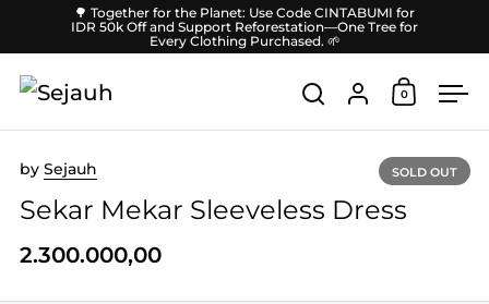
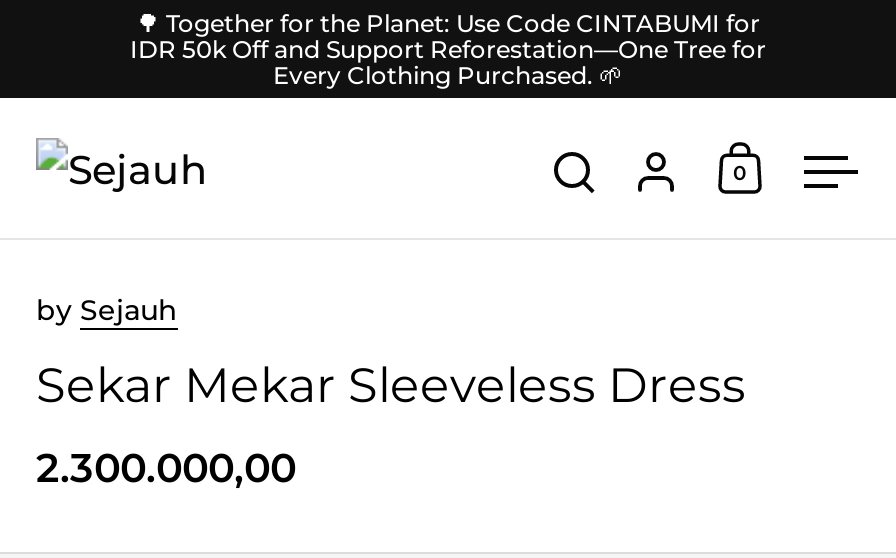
- SOLD OUT
